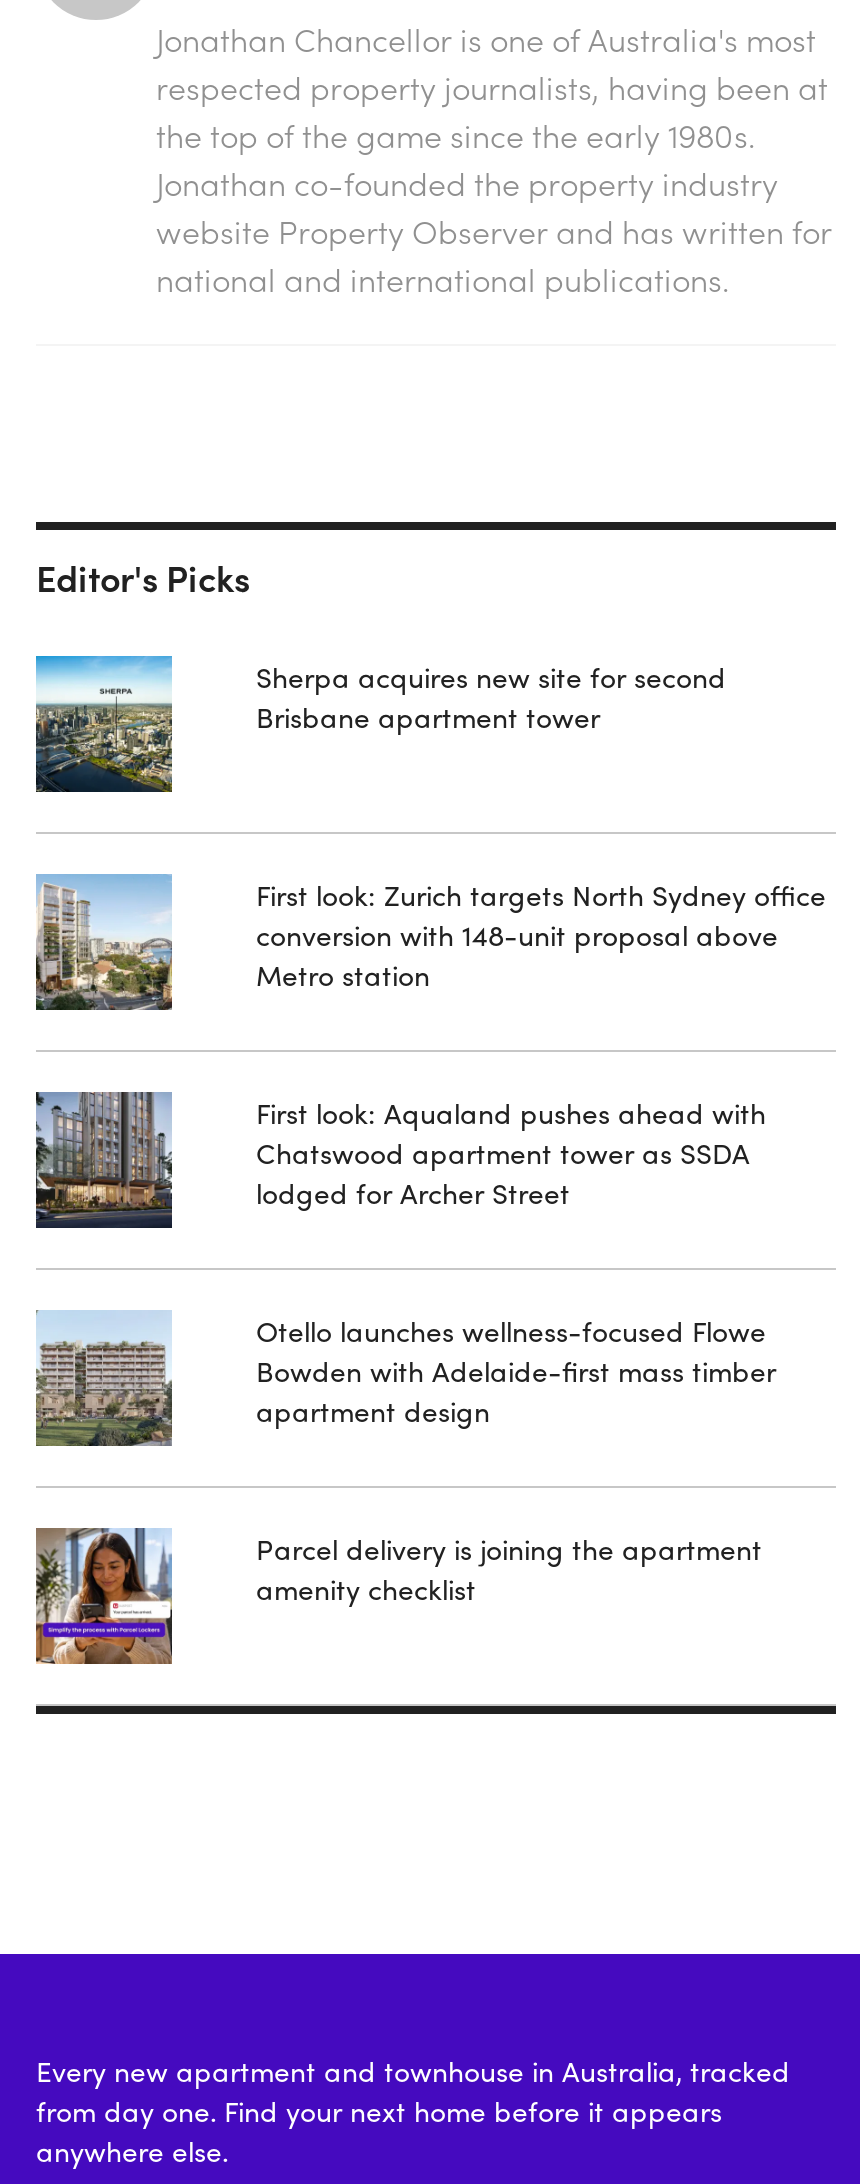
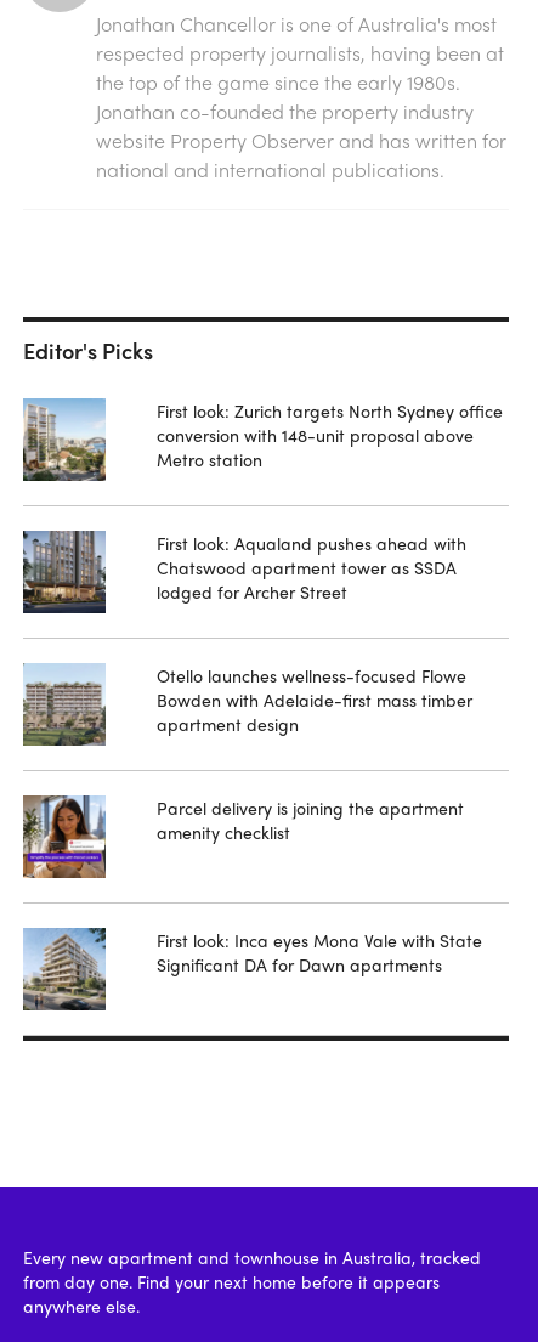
- [image]

- Sherpa acquires new site for second
- Brisbane apartment tower

moved up: [image] | First look: Zurich targets North Sydney office | conversion with 148-unit proposal above | ... | Parcel delivery is joining the apartment | amenity checklist

+ [image]

+ First look: Inca eyes Mona Vale with State
+ Significant DA for Dawn apartments
